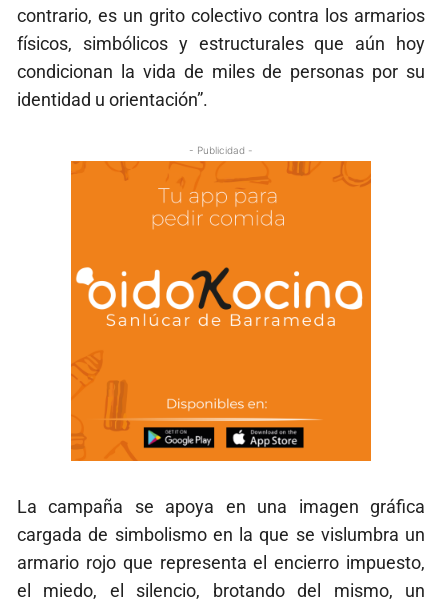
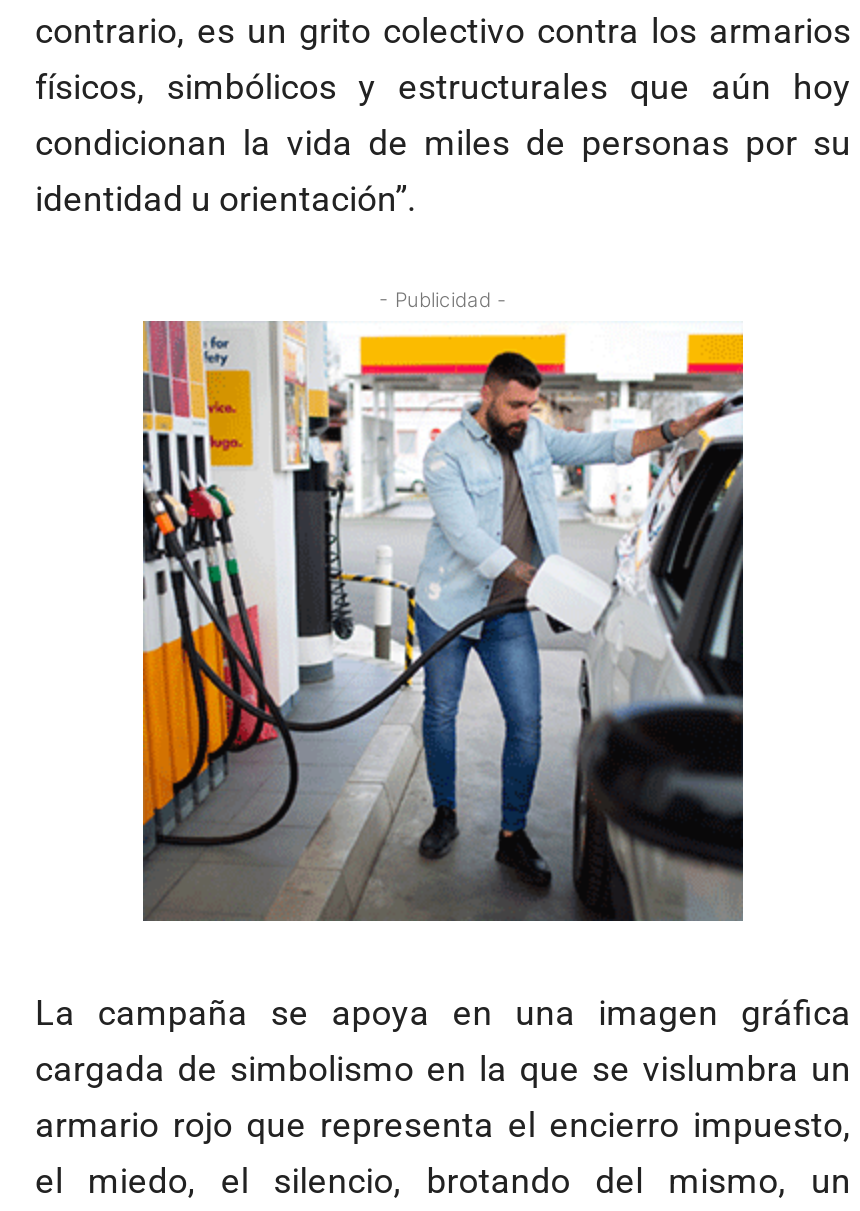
- [image]
+ [image]
